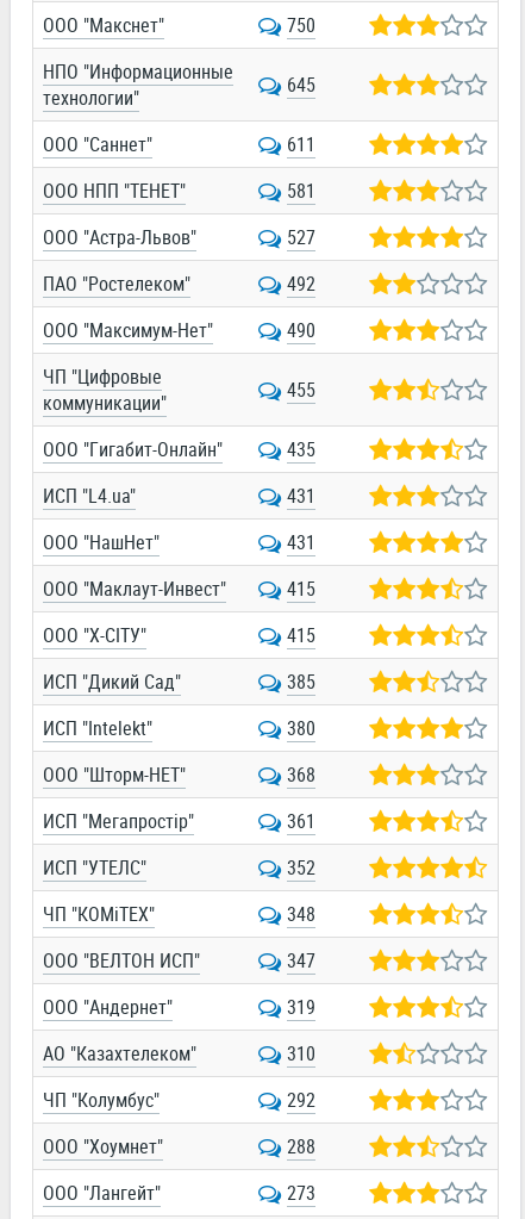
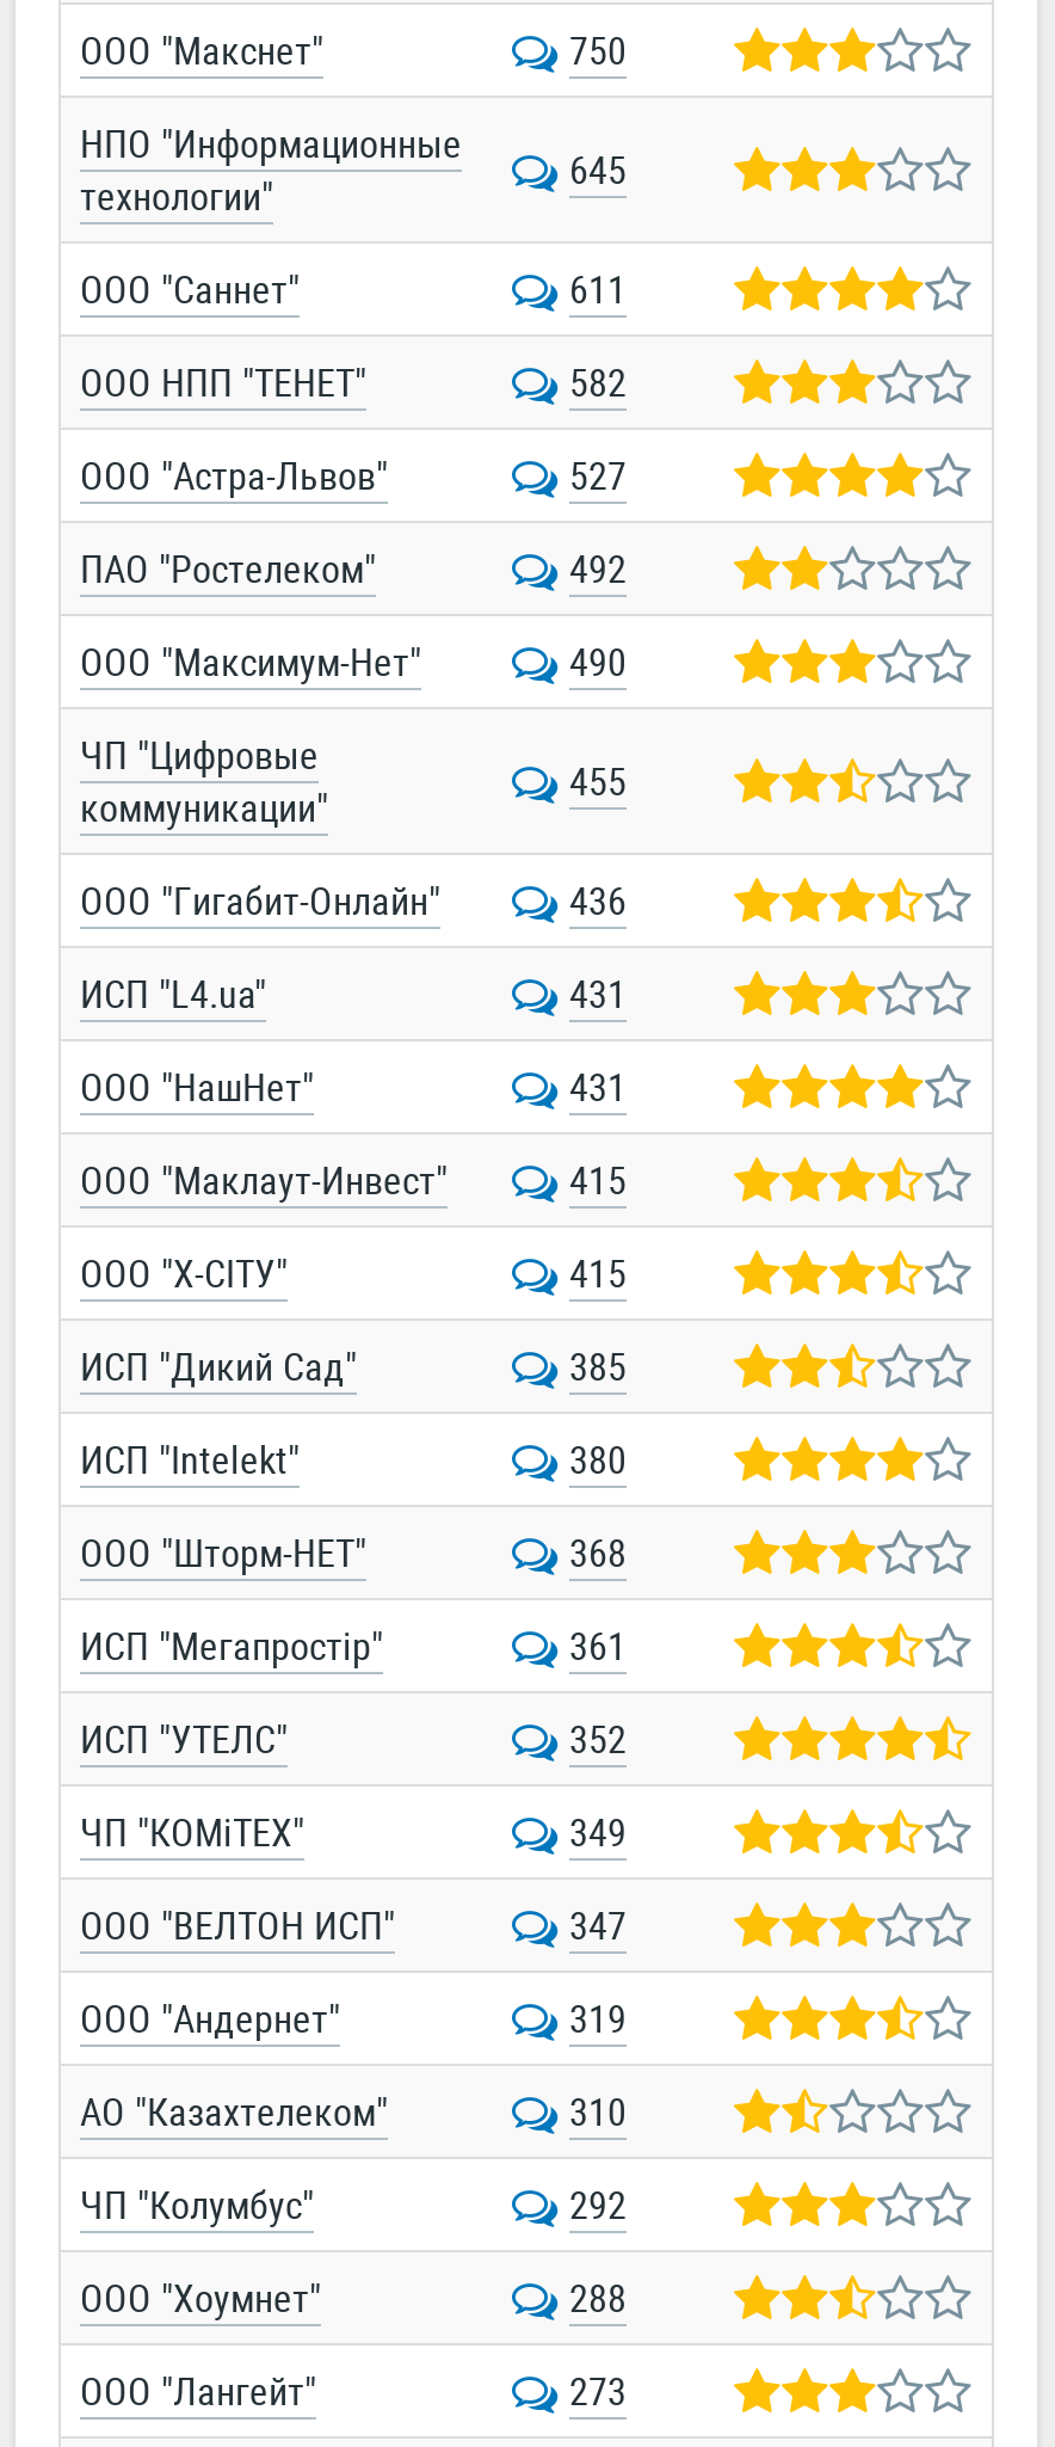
- 581
+ 582

- 435
+ 436

- 348
+ 349
